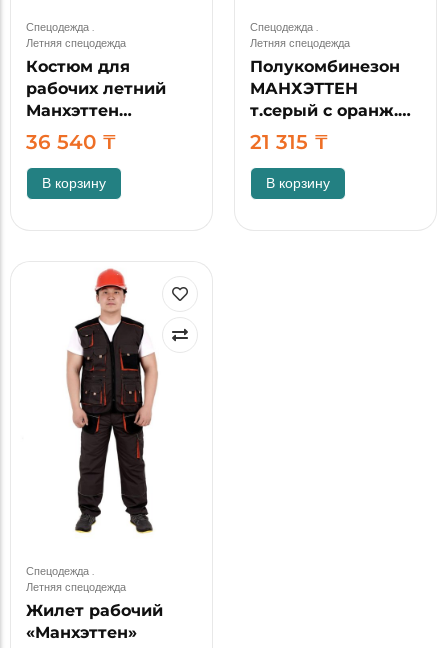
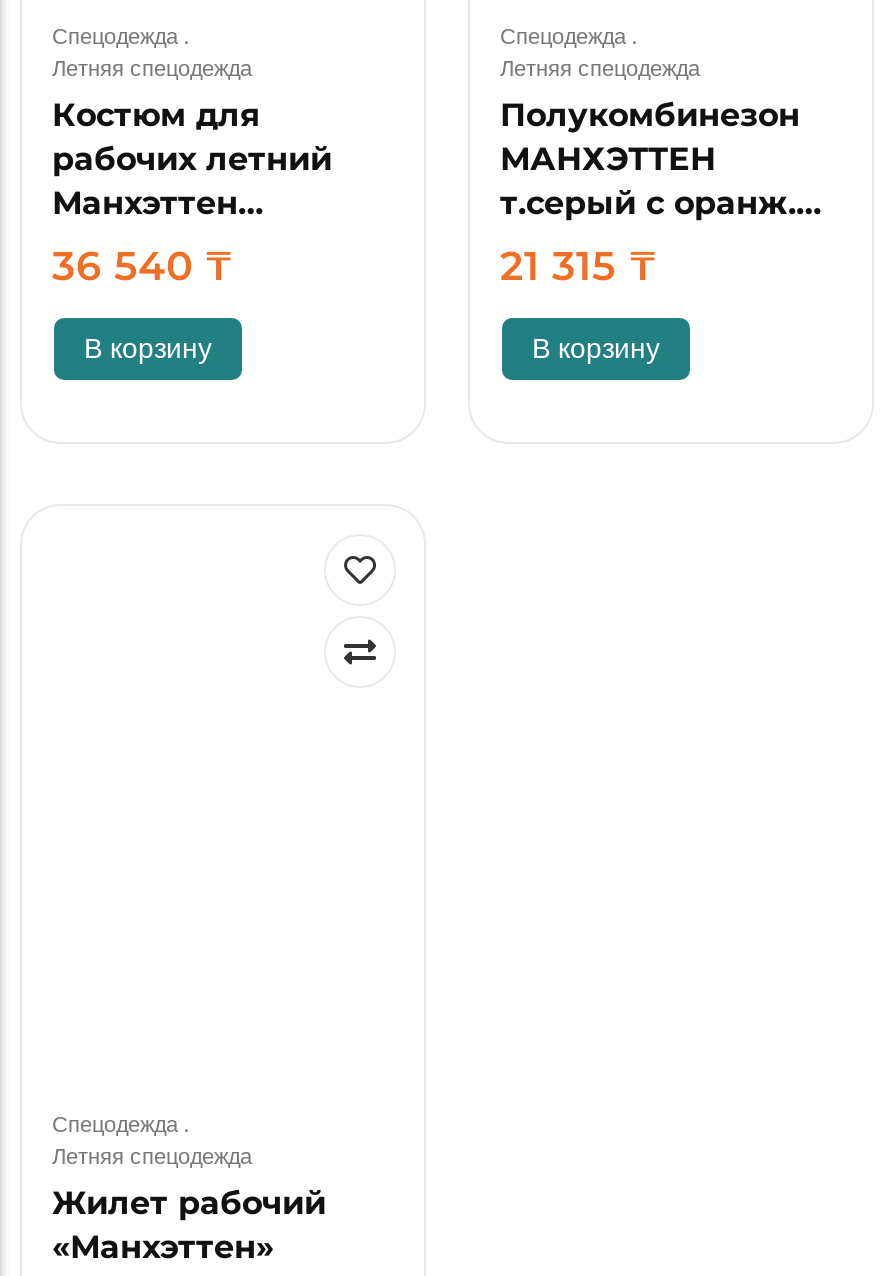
- [image]
